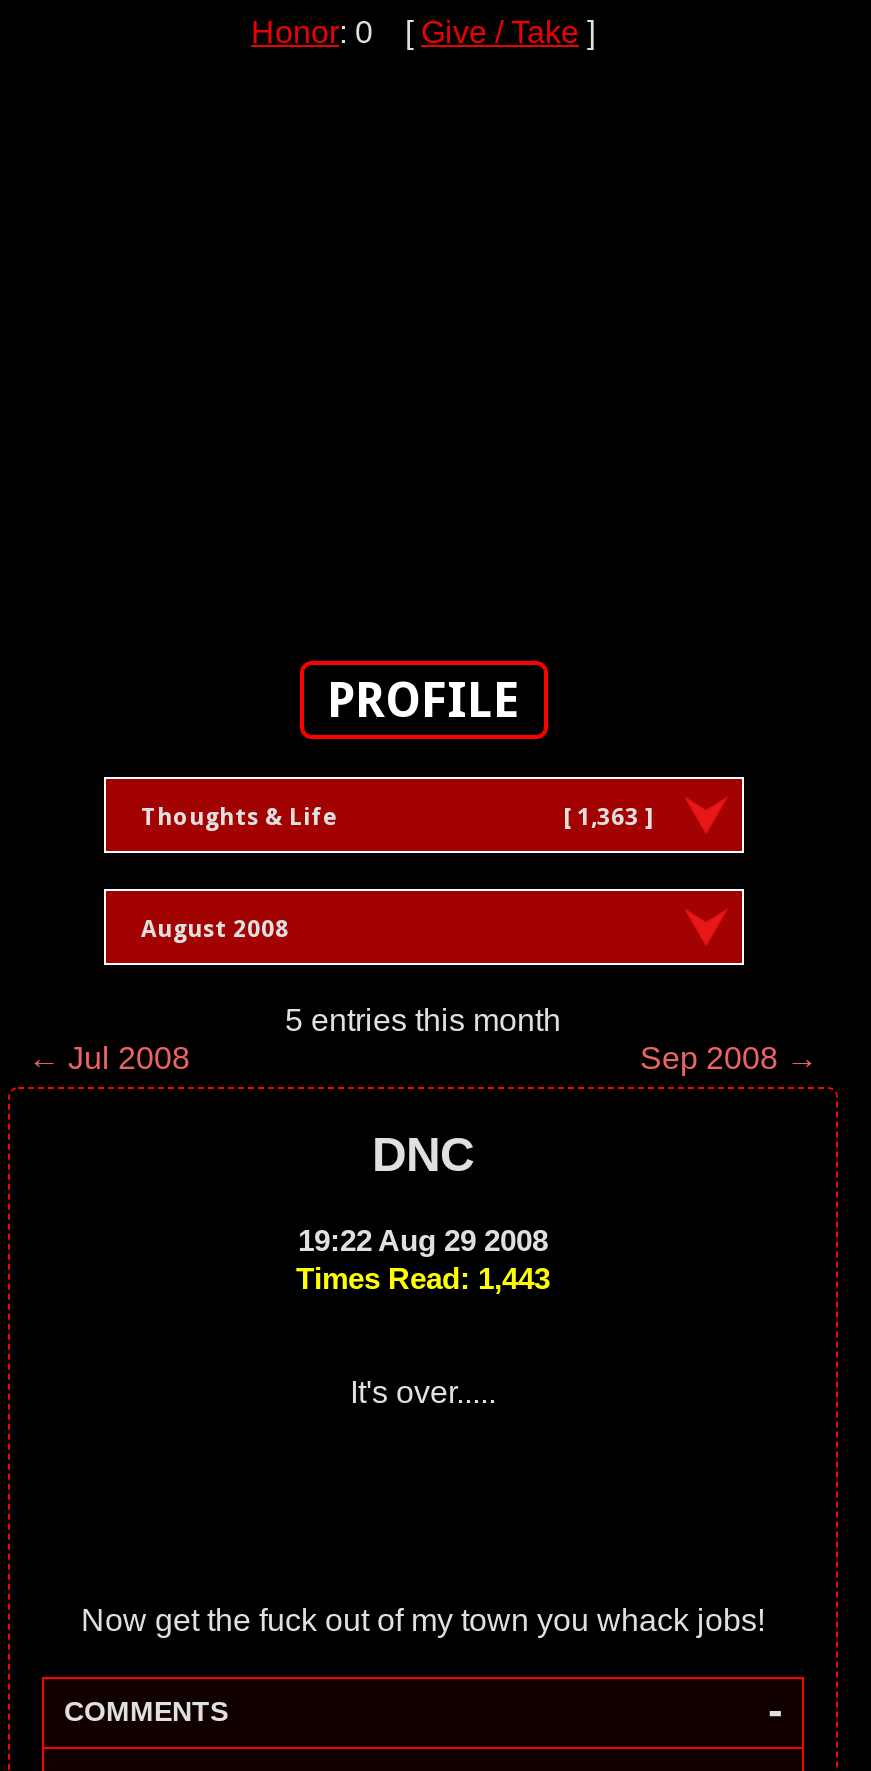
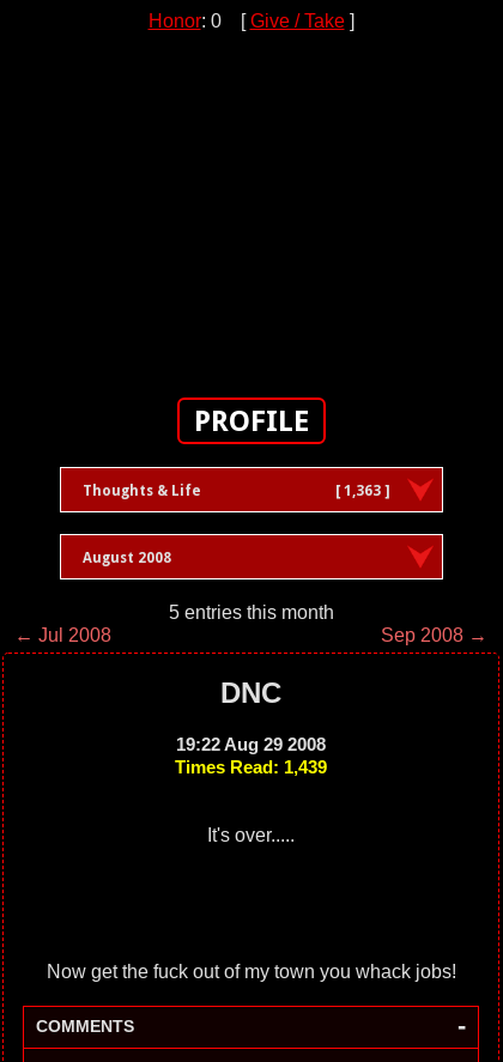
- Times Read: 1,443
+ Times Read: 1,439
